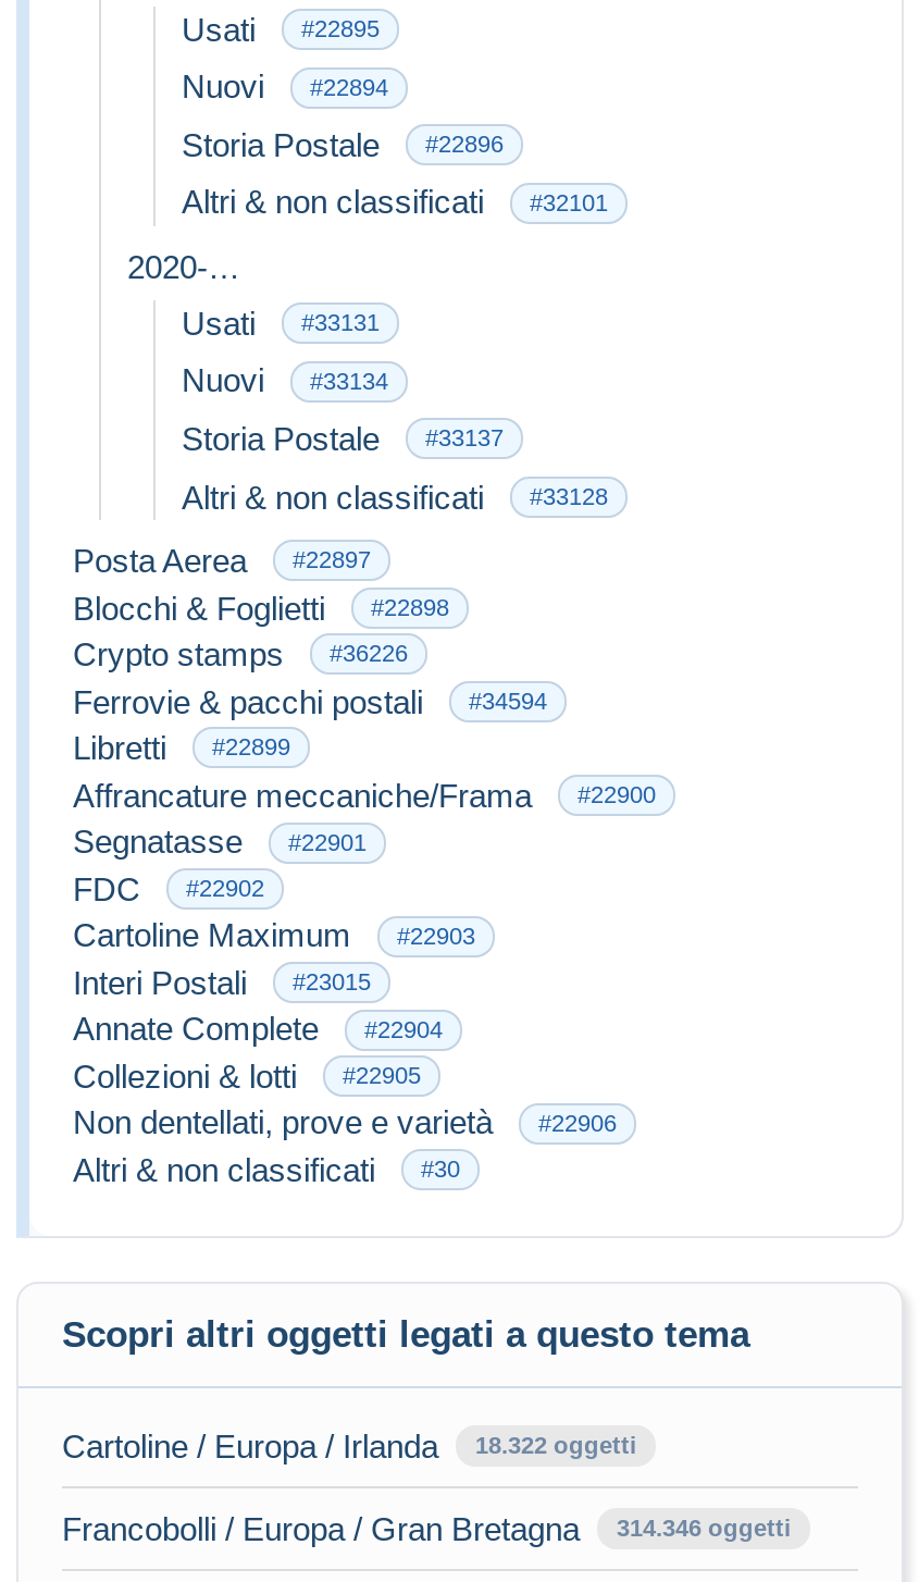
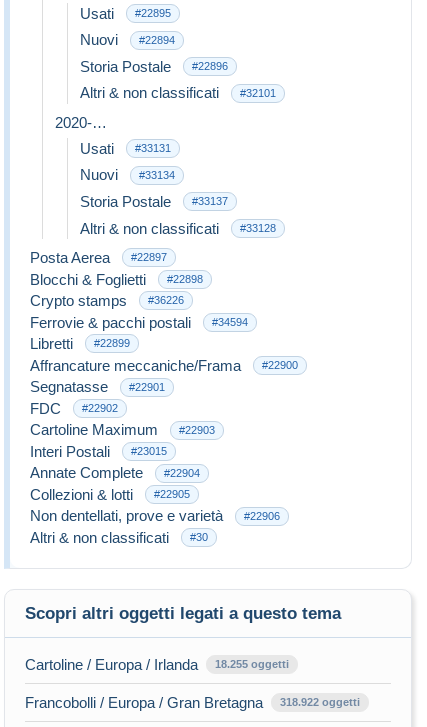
- Cartoline / Europa / Irlanda 18.322 oggetti
+ Cartoline / Europa / Irlanda 18.255 oggetti

- Francobolli / Europa / Gran Bretagna 314.346 oggetti
+ Francobolli / Europa / Gran Bretagna 318.922 oggetti
